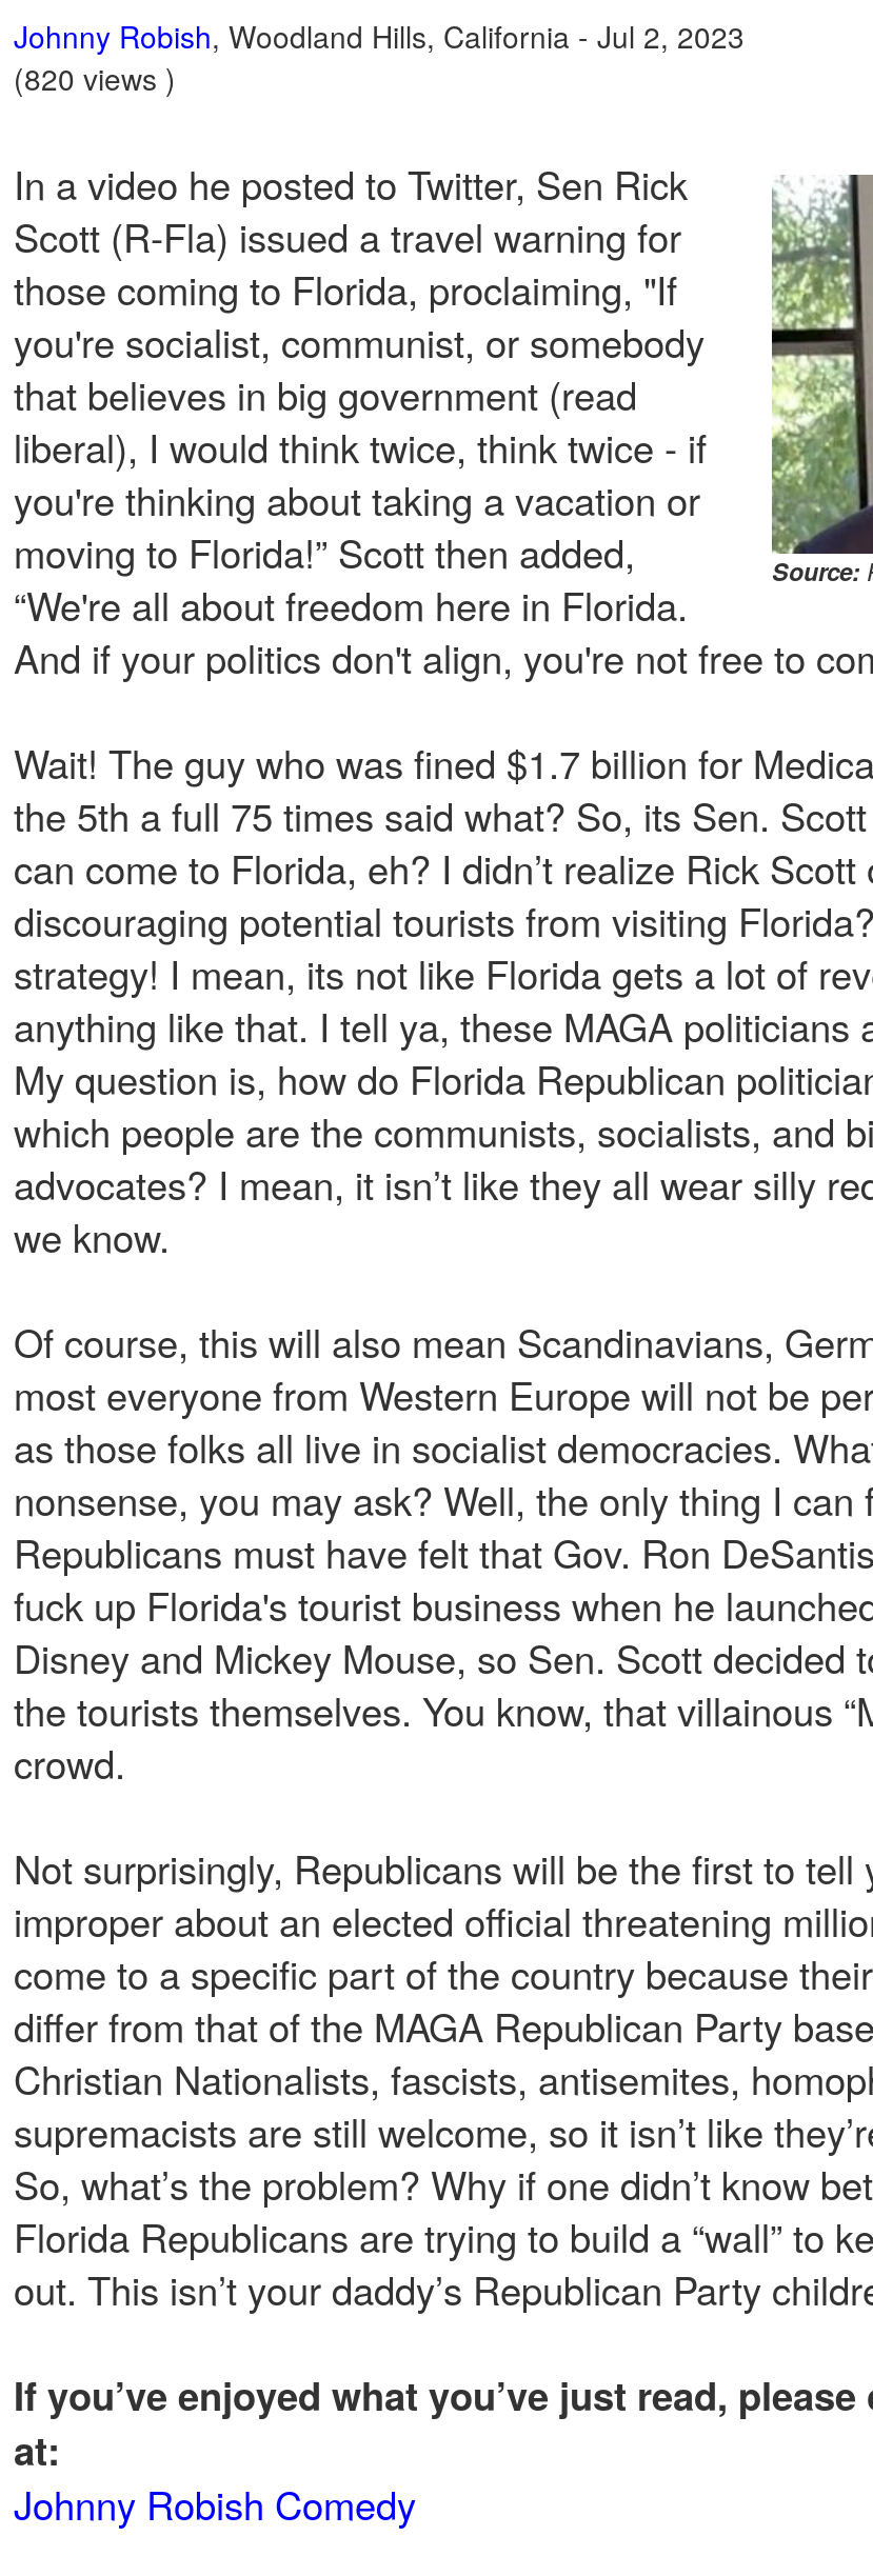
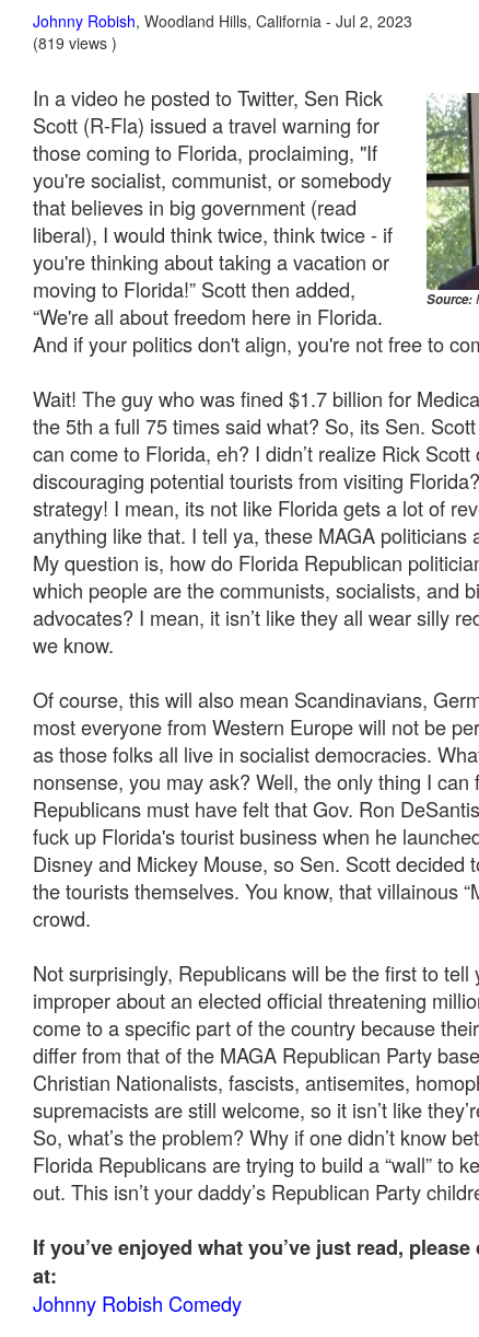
- (820 views )
+ (819 views )
